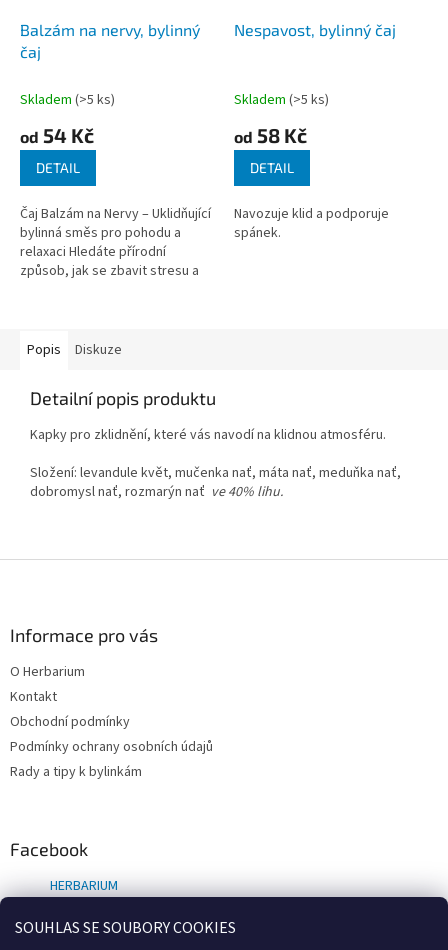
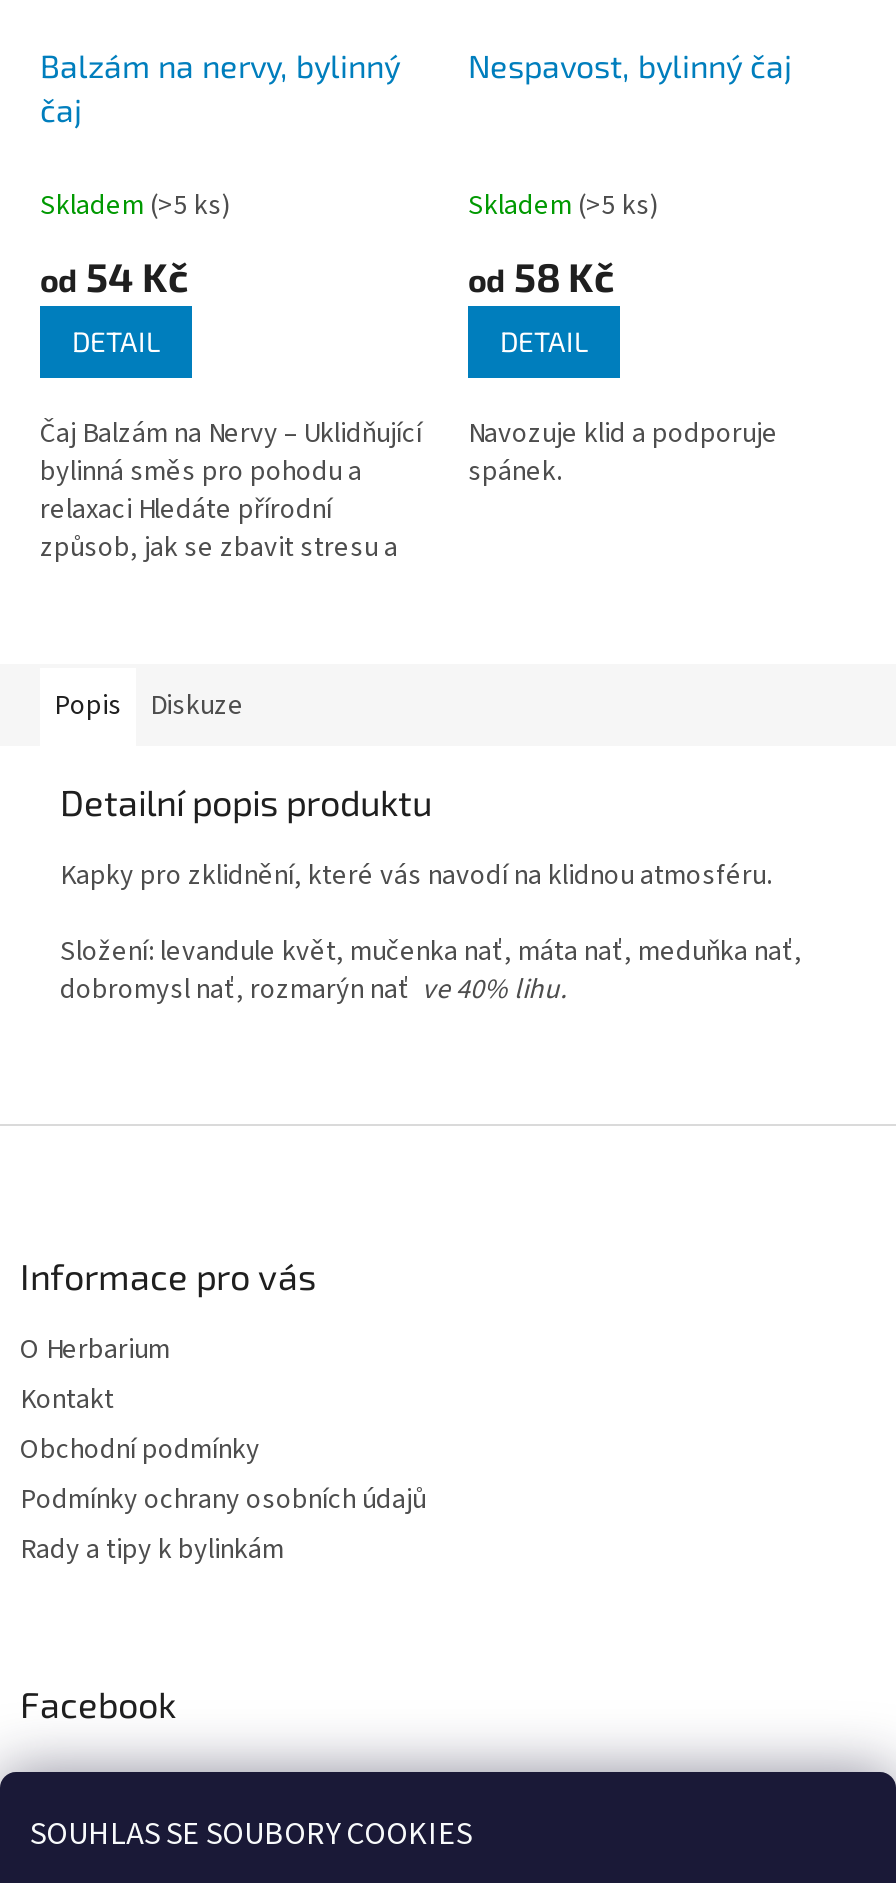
- HERBARIUM
